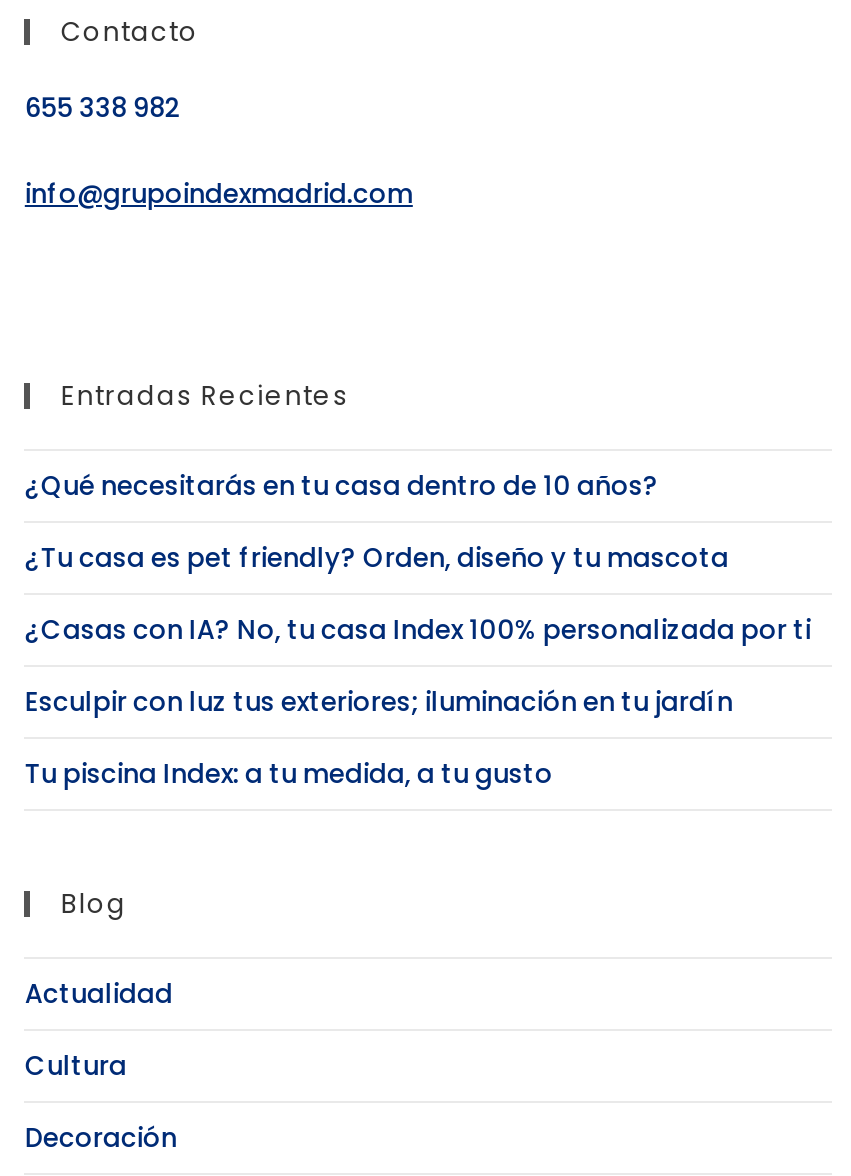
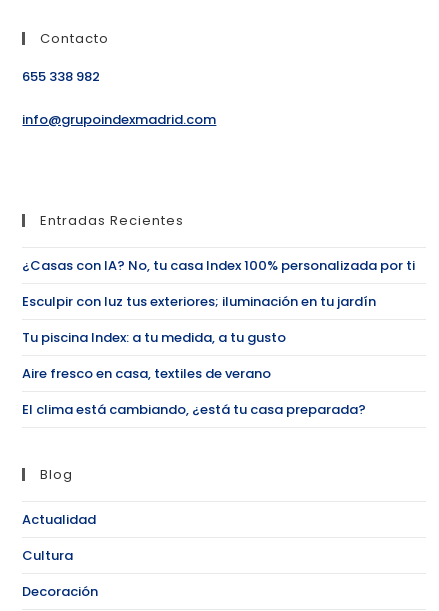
- ¿Qué necesitarás en tu casa dentro de 10 años?
- ¿Tu casa es pet friendly? Orden, diseño y tu mascota

moved up: ¿Casas con IA? No, tu casa Index 100% personalizada por ti | Esculpir con luz tus exteriores; iluminación en tu jardín | Tu piscina Index: a tu medida, a tu gusto

+ Aire fresco en casa, textiles de verano
+ El clima está cambiando, ¿está tu casa preparada?
